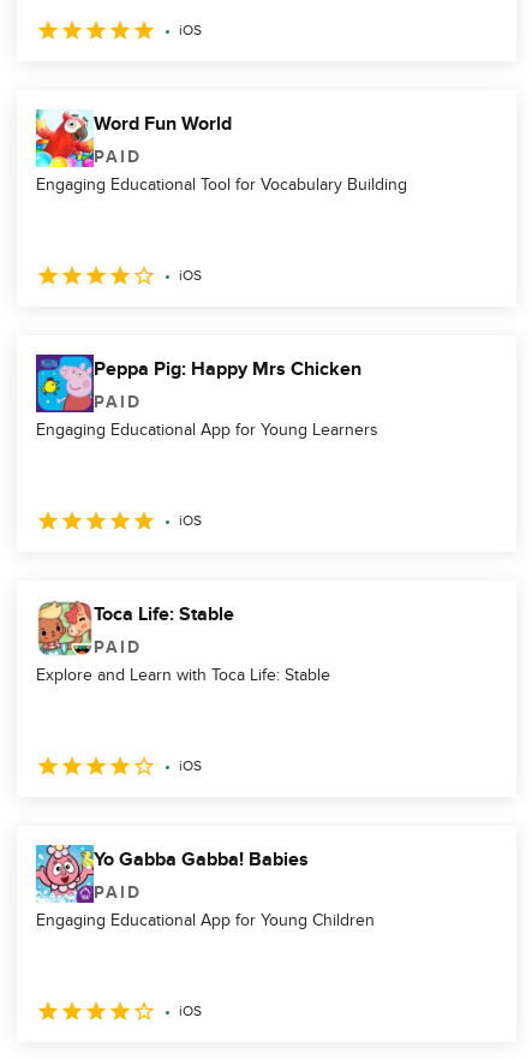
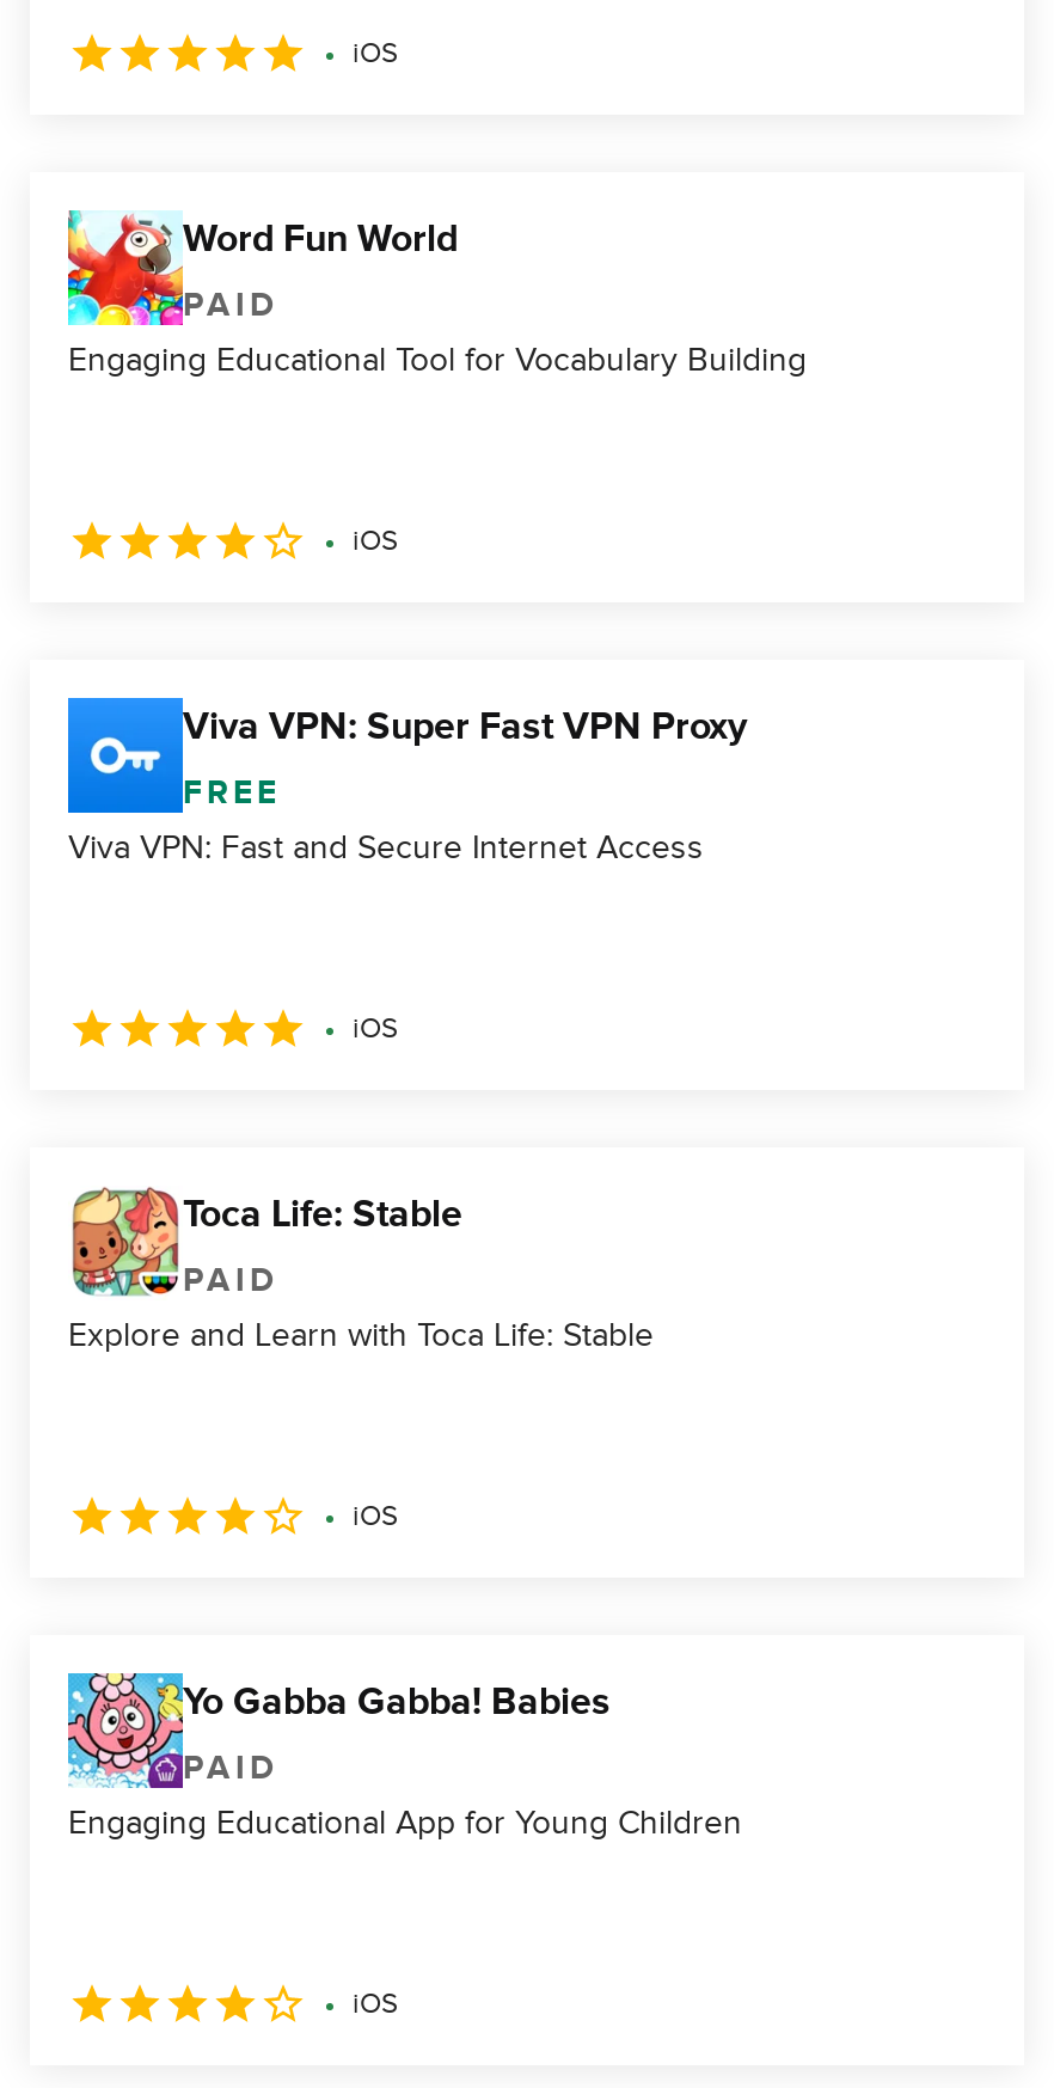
- [image]
- Peppa Pig: Happy Mrs Chicken
- PAID
- Engaging Educational App for Young Learners
+ [image]
+ Viva VPN: Super Fast VPN Proxy
+ FREE
+ Viva VPN: Fast and Secure Internet Access
